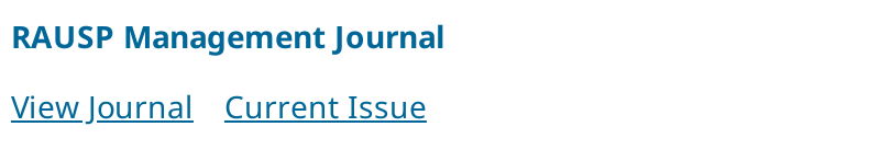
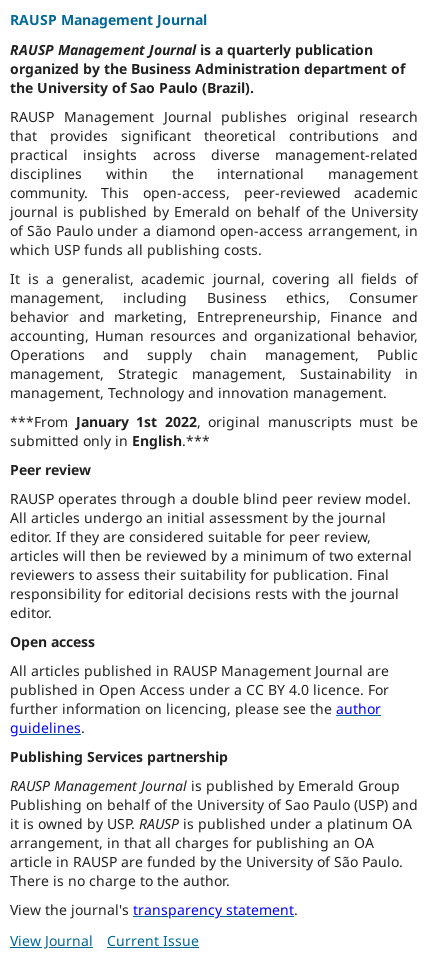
+ RAUSP Management Journal is a quarterly publication
+ organized by the Business Administration department of
+ the University of Sao Paulo (Brazil).
+ RAUSP Management Journal publishes original research
+ that provides significant theoretical contributions and
+ practical insights across diverse management-related
+ disciplines within the international management
+ community. This open-access, peer-reviewed academic
+ journal is published by Emerald on behalf of the University
+ of São Paulo under a diamond open-access arrangement, in
+ which USP funds all publishing costs.
+ It is a generalist, academic journal, covering all fields of
+ management, including Business ethics, Consumer
+ behavior and marketing, Entrepreneurship, Finance and
+ accounting, Human resources and organizational behavior,
+ Operations and supply chain management, Public
+ management, Strategic management, Sustainability in
+ management, Technology and innovation management.
+ ***From January 1st 2022, original manuscripts must be
+ submitted only in English.***
+ Peer review
+ RAUSP operates through a double blind peer review model.
+ All articles undergo an initial assessment by the journal
+ editor. If they are considered suitable for peer review,
+ articles will then be reviewed by a minimum of two external
+ reviewers to assess their suitability for publication. Final
+ responsibility for editorial decisions rests with the journal
+ editor.
+ Open access
+ All articles published in RAUSP Management Journal are
+ published in Open Access under a CC BY 4.0 licence. For
+ further information on licencing, please see the author
+ guidelines.
+ Publishing Services partnership
+ RAUSP Management Journal is published by Emerald Group
+ Publishing on behalf of the University of Sao Paulo (USP) and
+ it is owned by USP. RAUSP is published under a platinum OA
+ arrangement, in that all charges for publishing an OA
+ article in RAUSP are funded by the University of São Paulo.
+ There is no charge to the author.
+ View the journal's transparency statement.
